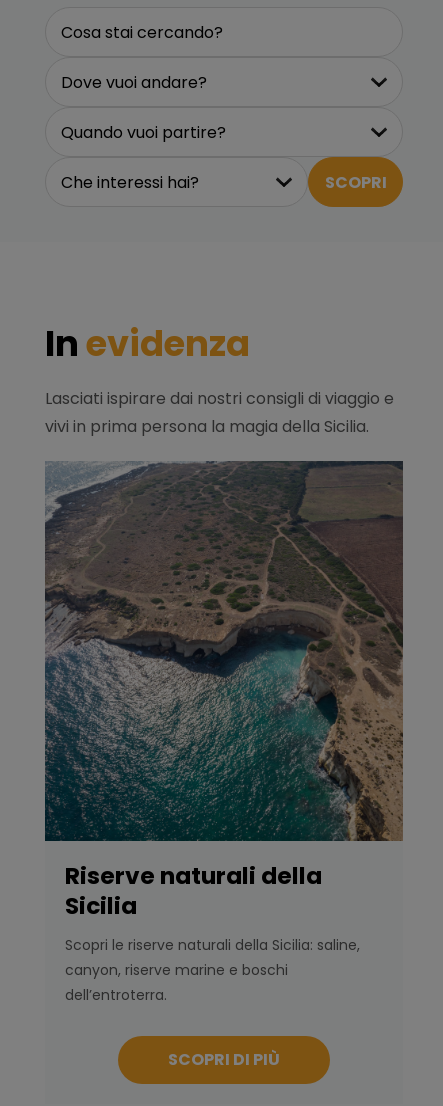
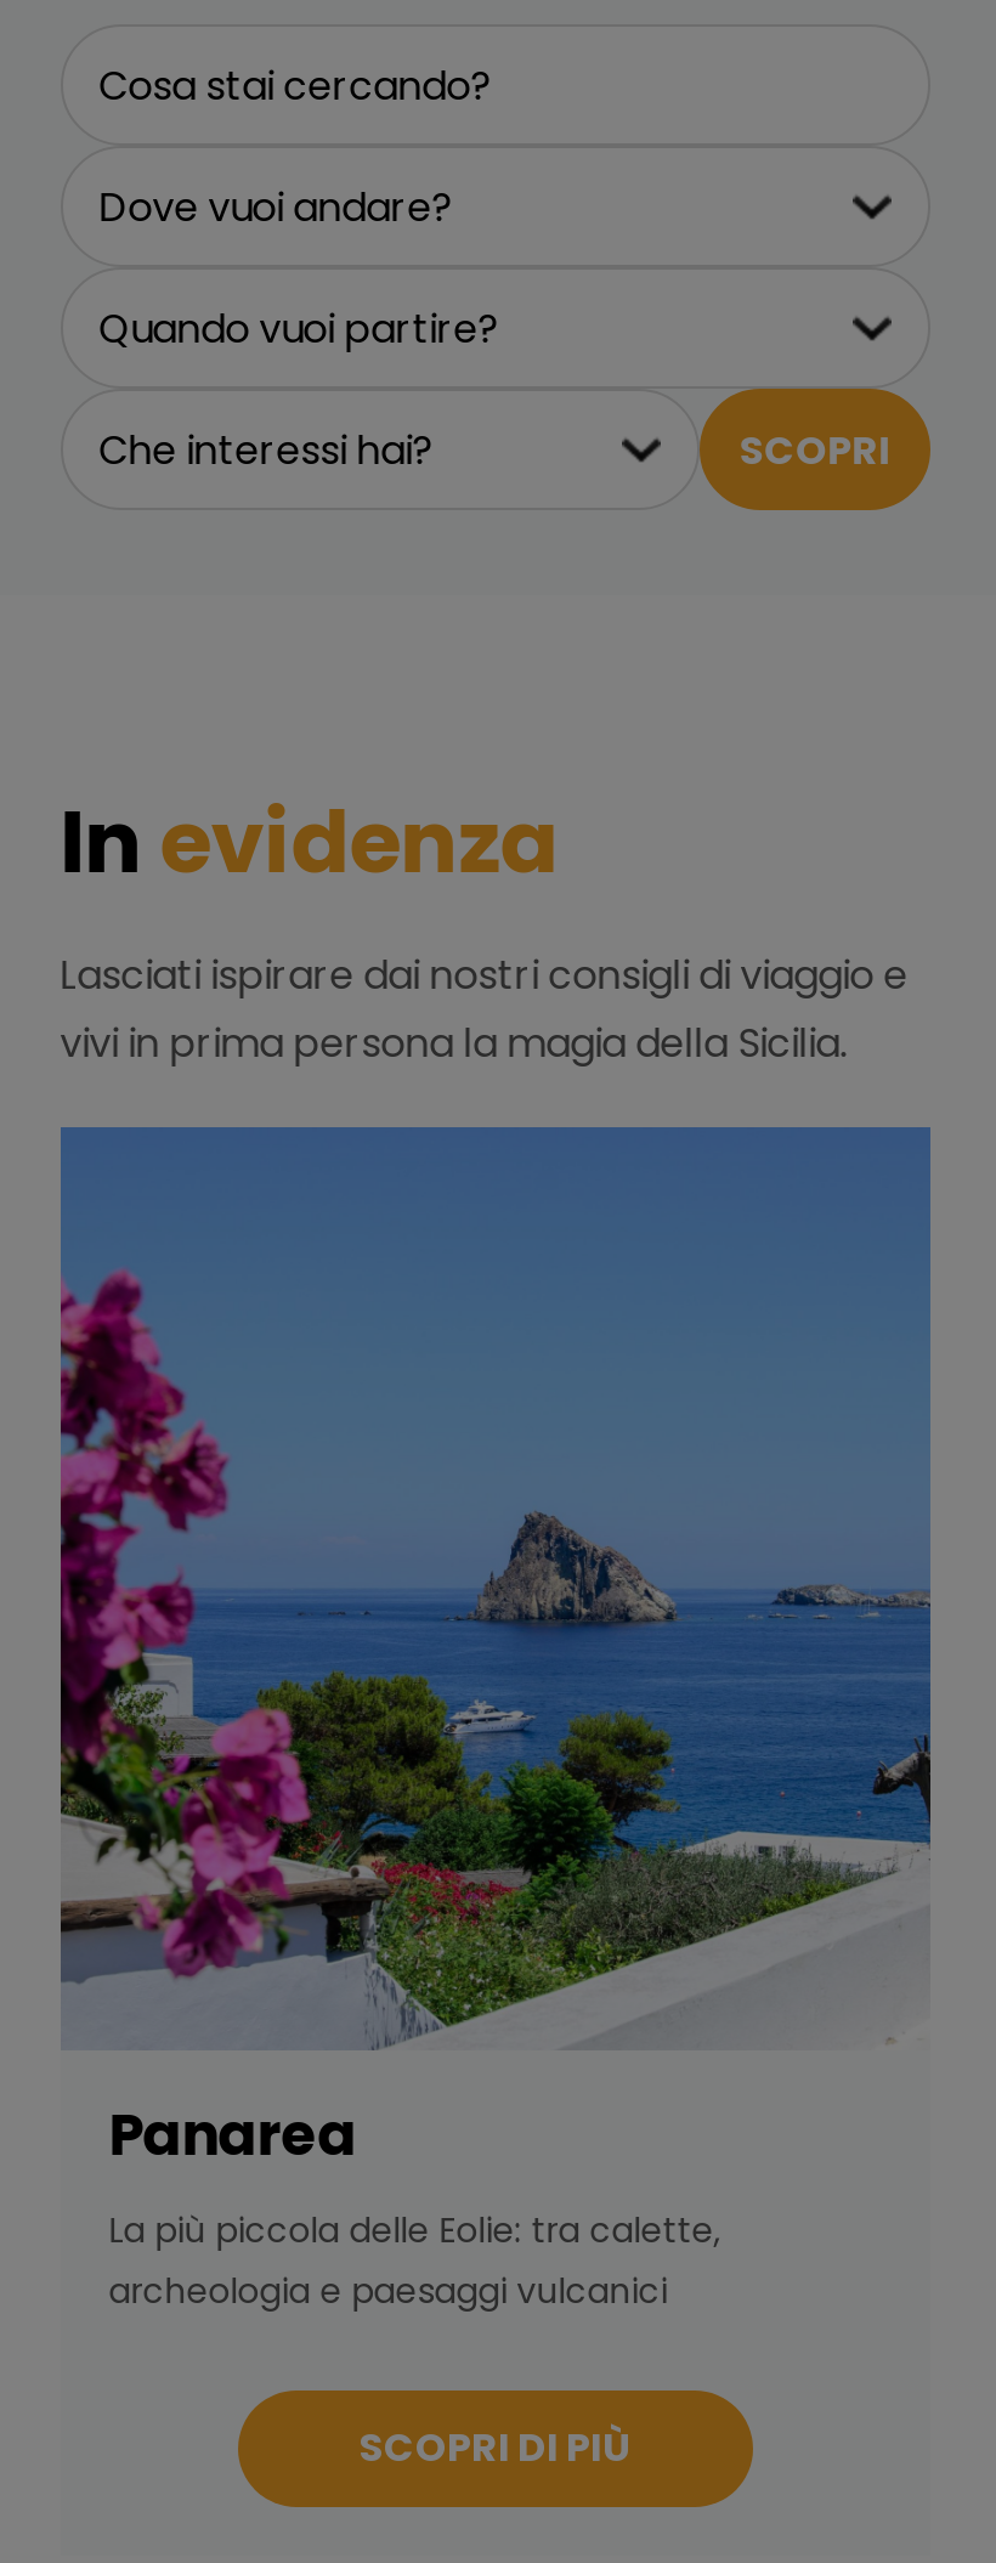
- [image]
- Riserve naturali della
- Sicilia
- Scopri le riserve naturali della Sicilia: saline,
- canyon, riserve marine e boschi
- dell’entroterra.
+ [image]
+ Panarea
+ La più piccola delle Eolie: tra calette,
+ archeologia e paesaggi vulcanici
